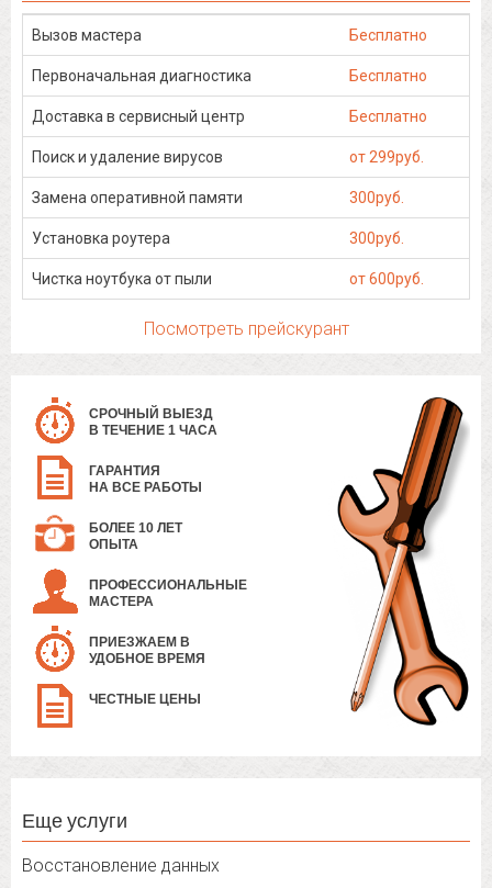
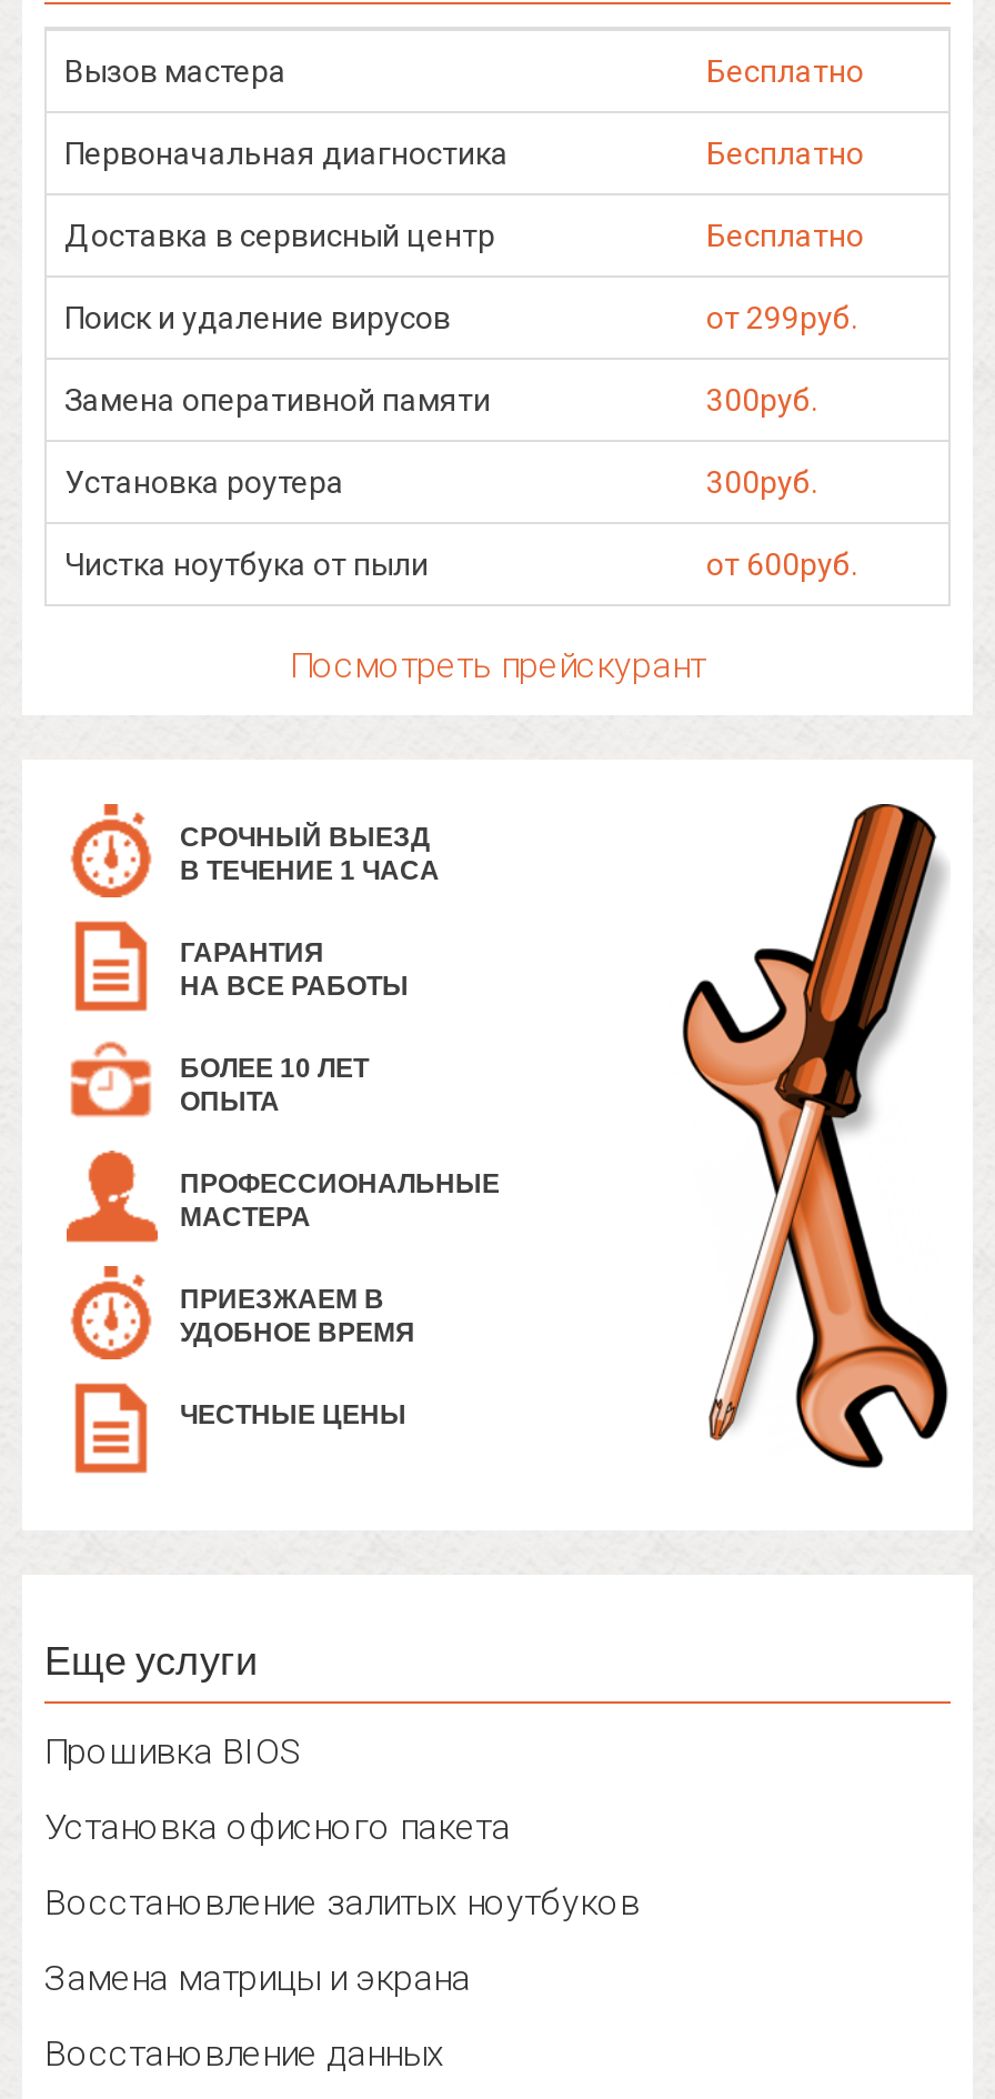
+ Прошивка BIOS
+ Установка офисного пакета
+ Восстановление залитых ноутбуков
+ Замена матрицы и экрана
